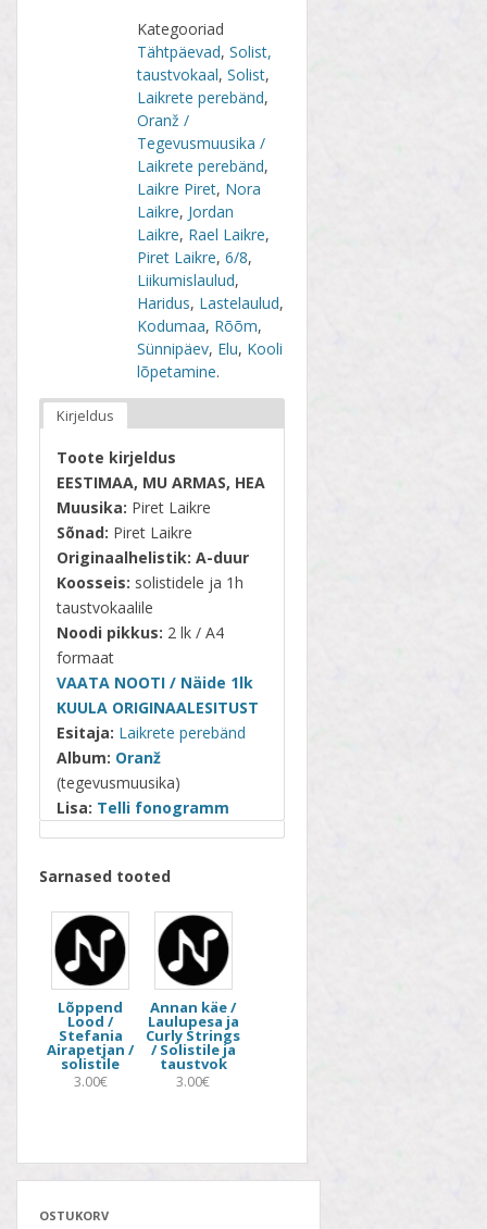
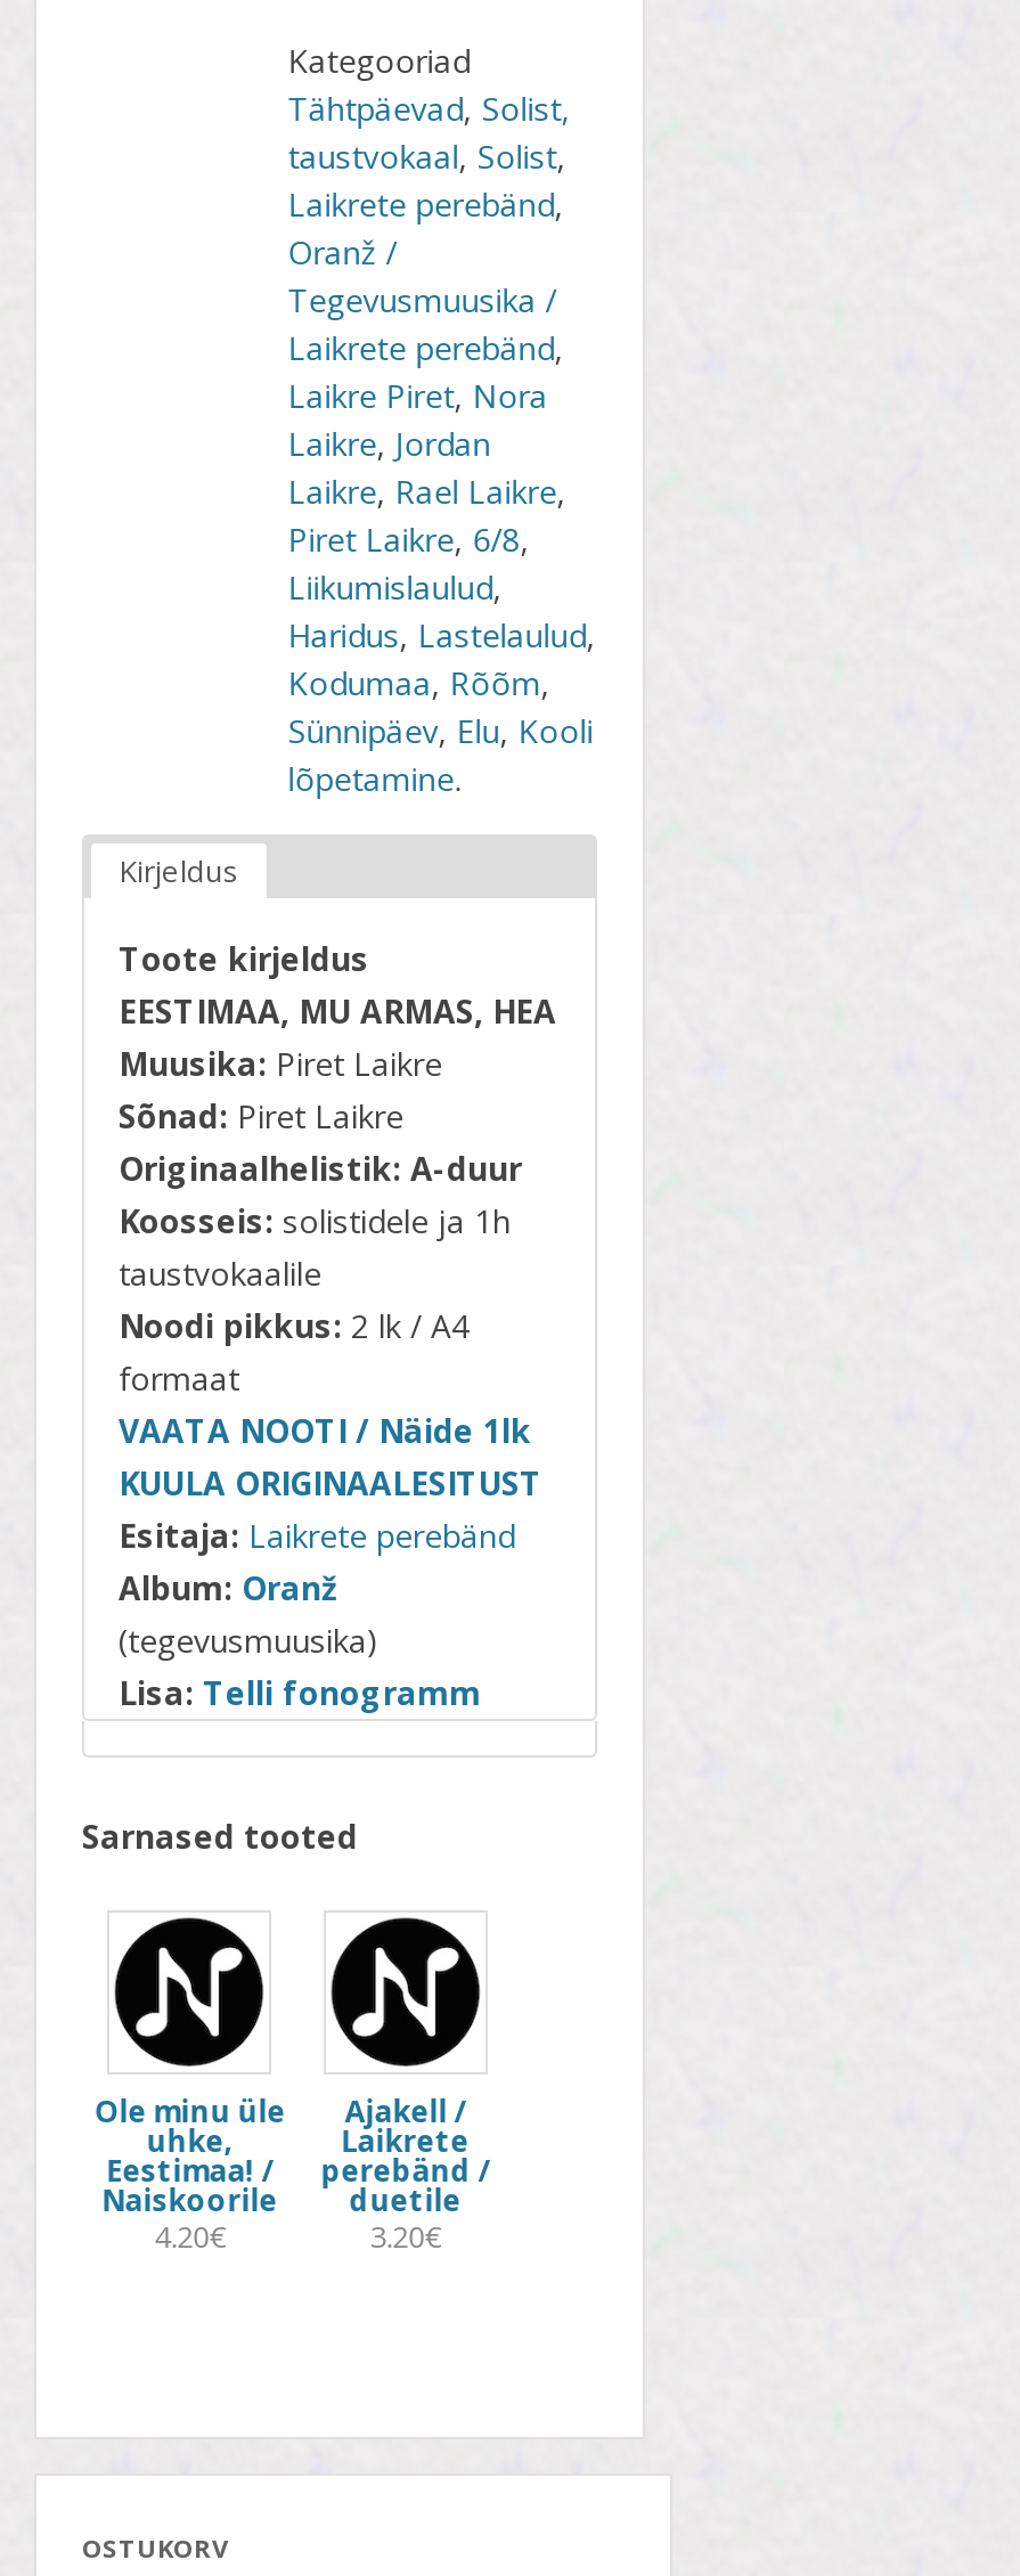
- Lõppend
- Lood /
- Stefania
- Airapetjan /
- solistile
- 3.00€
+ Ole minu üle
+ uhke,
+ Eestimaa! /
+ Naiskoorile
+ 4.20€

- Annan käe /
- Laulupesa ja
- Curly Strings
- / Solistile ja
- taustvok
- 3.00€
+ Ajakell /
+ Laikrete
+ perebänd /
+ duetile
+ 3.20€
